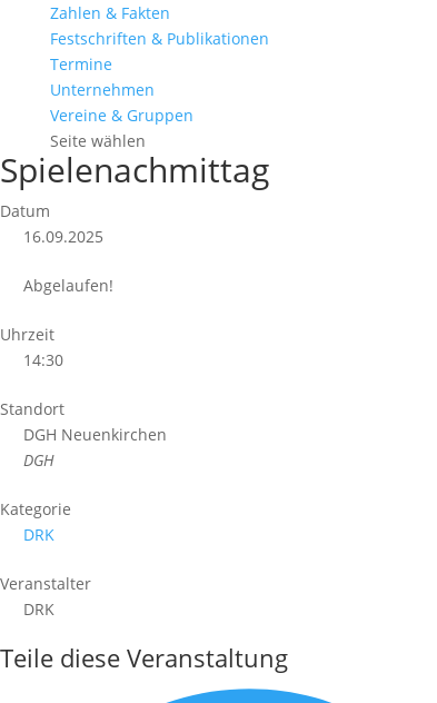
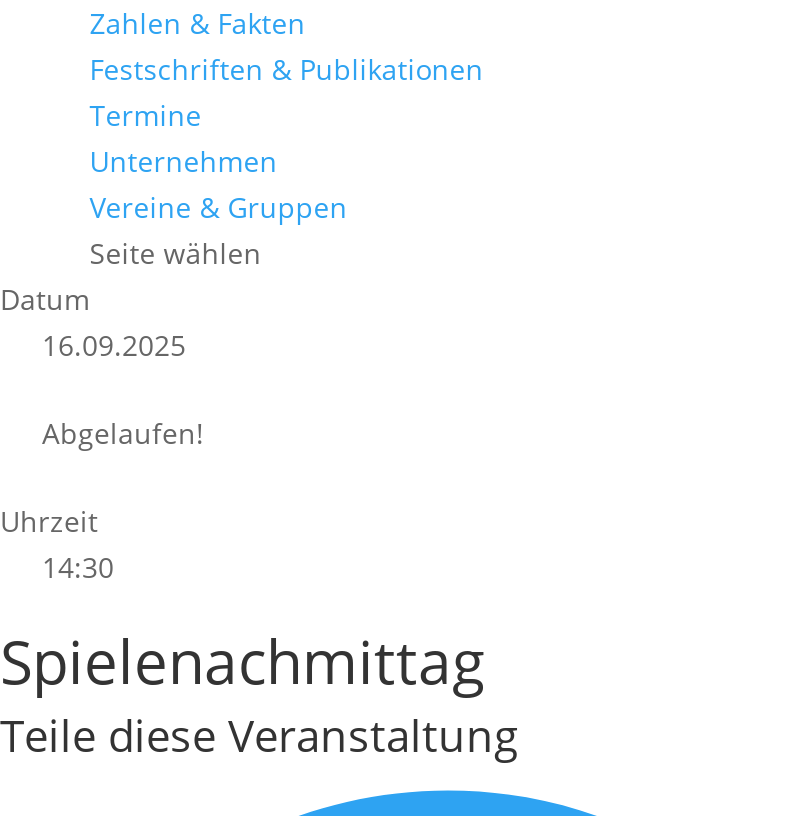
moved down: Spielenachmittag

- Standort
- DGH Neuenkirchen
- DGH
- Kategorie
- DRK
- Veranstalter
- DRK
